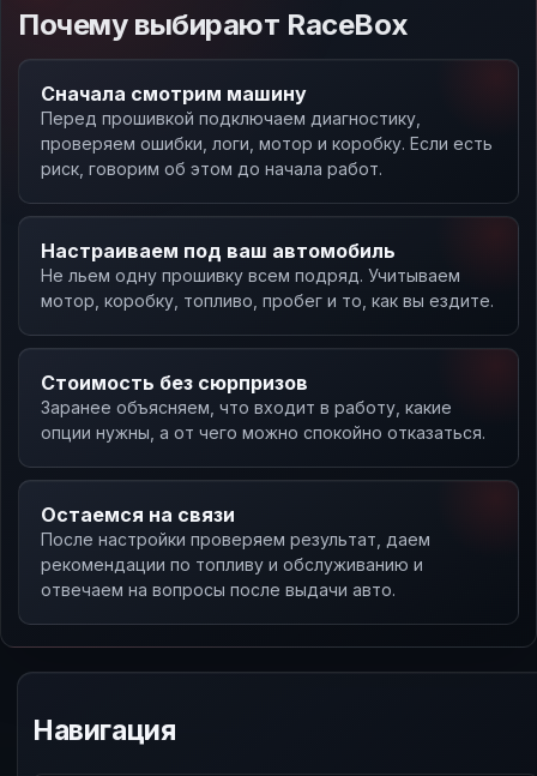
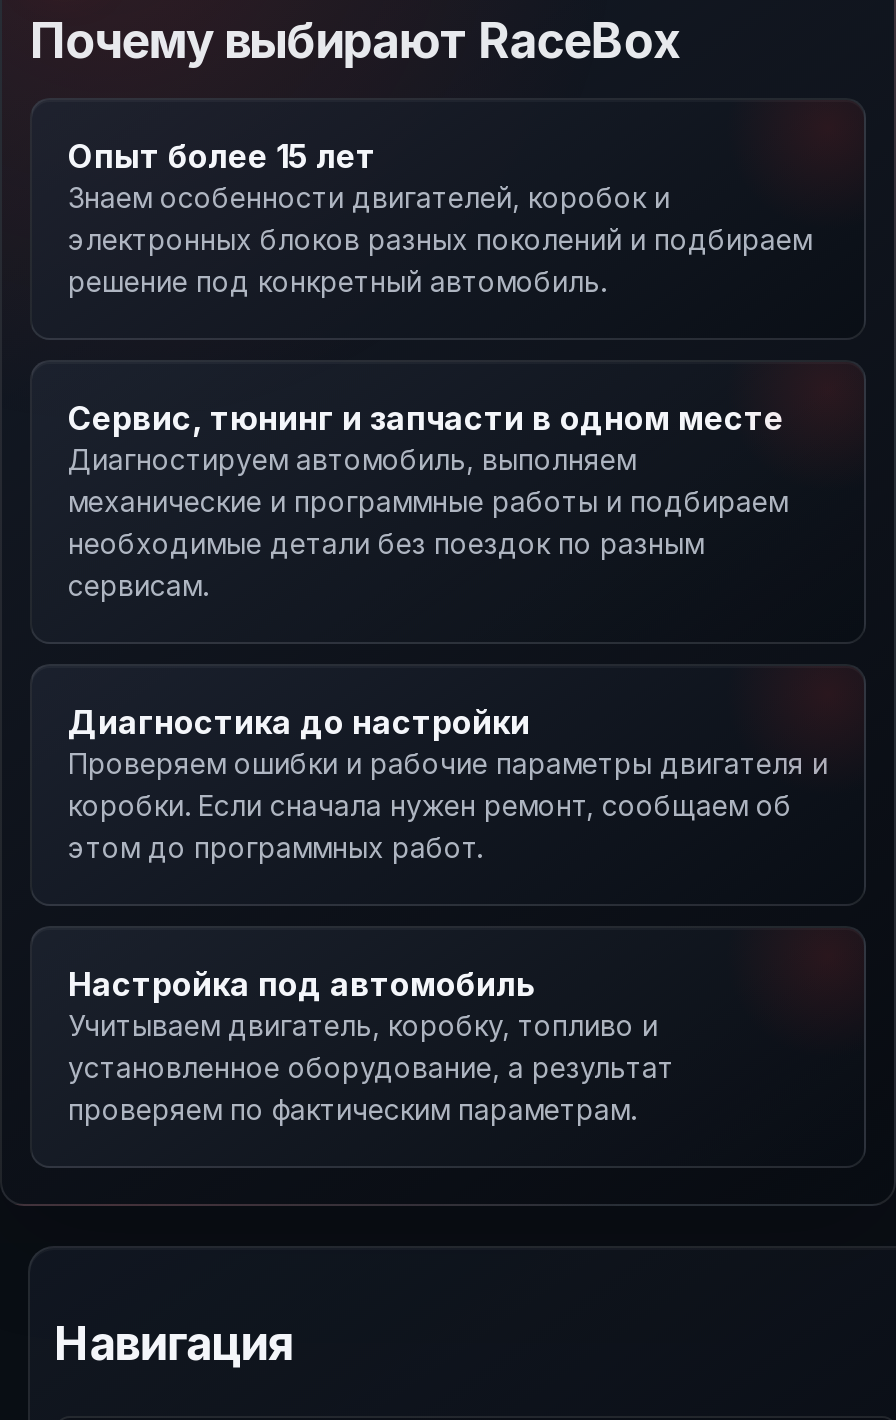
- Сначала смотрим машину
- Перед прошивкой подключаем диагностику,
- проверяем ошибки, логи, мотор и коробку. Если есть
- риск, говорим об этом до начала работ.
+ Опыт более 15 лет
+ Знаем особенности двигателей, коробок и
+ электронных блоков разных поколений и подбираем
+ решение под конкретный автомобиль.

- Настраиваем под ваш автомобиль
- Не льем одну прошивку всем подряд. Учитываем
- мотор, коробку, топливо, пробег и то, как вы ездите.
+ Сервис, тюнинг и запчасти в одном месте
+ Диагностируем автомобиль, выполняем
+ механические и программные работы и подбираем
+ необходимые детали без поездок по разным
+ сервисам.

- Стоимость без сюрпризов
- Заранее объясняем, что входит в работу, какие
- опции нужны, а от чего можно спокойно отказаться.
+ Диагностика до настройки
+ Проверяем ошибки и рабочие параметры двигателя и
+ коробки. Если сначала нужен ремонт, сообщаем об
+ этом до программных работ.

- Остаемся на связи
- После настройки проверяем результат, даем
- рекомендации по топливу и обслуживанию и
- отвечаем на вопросы после выдачи авто.
+ Настройка под автомобиль
+ Учитываем двигатель, коробку, топливо и
+ установленное оборудование, а результат
+ проверяем по фактическим параметрам.
